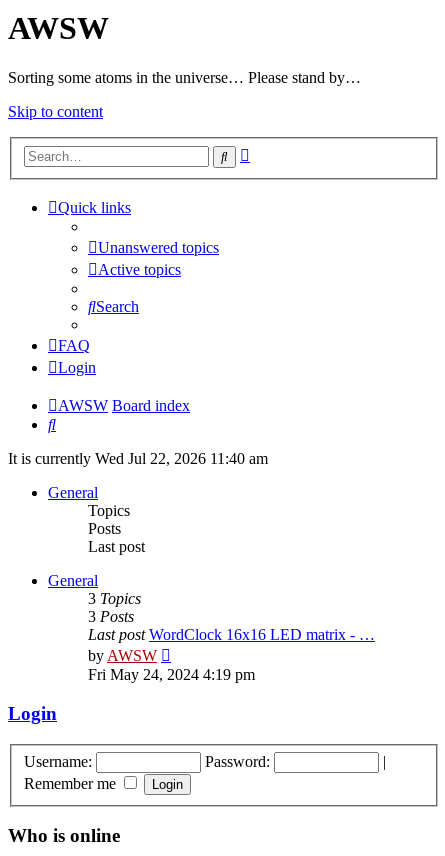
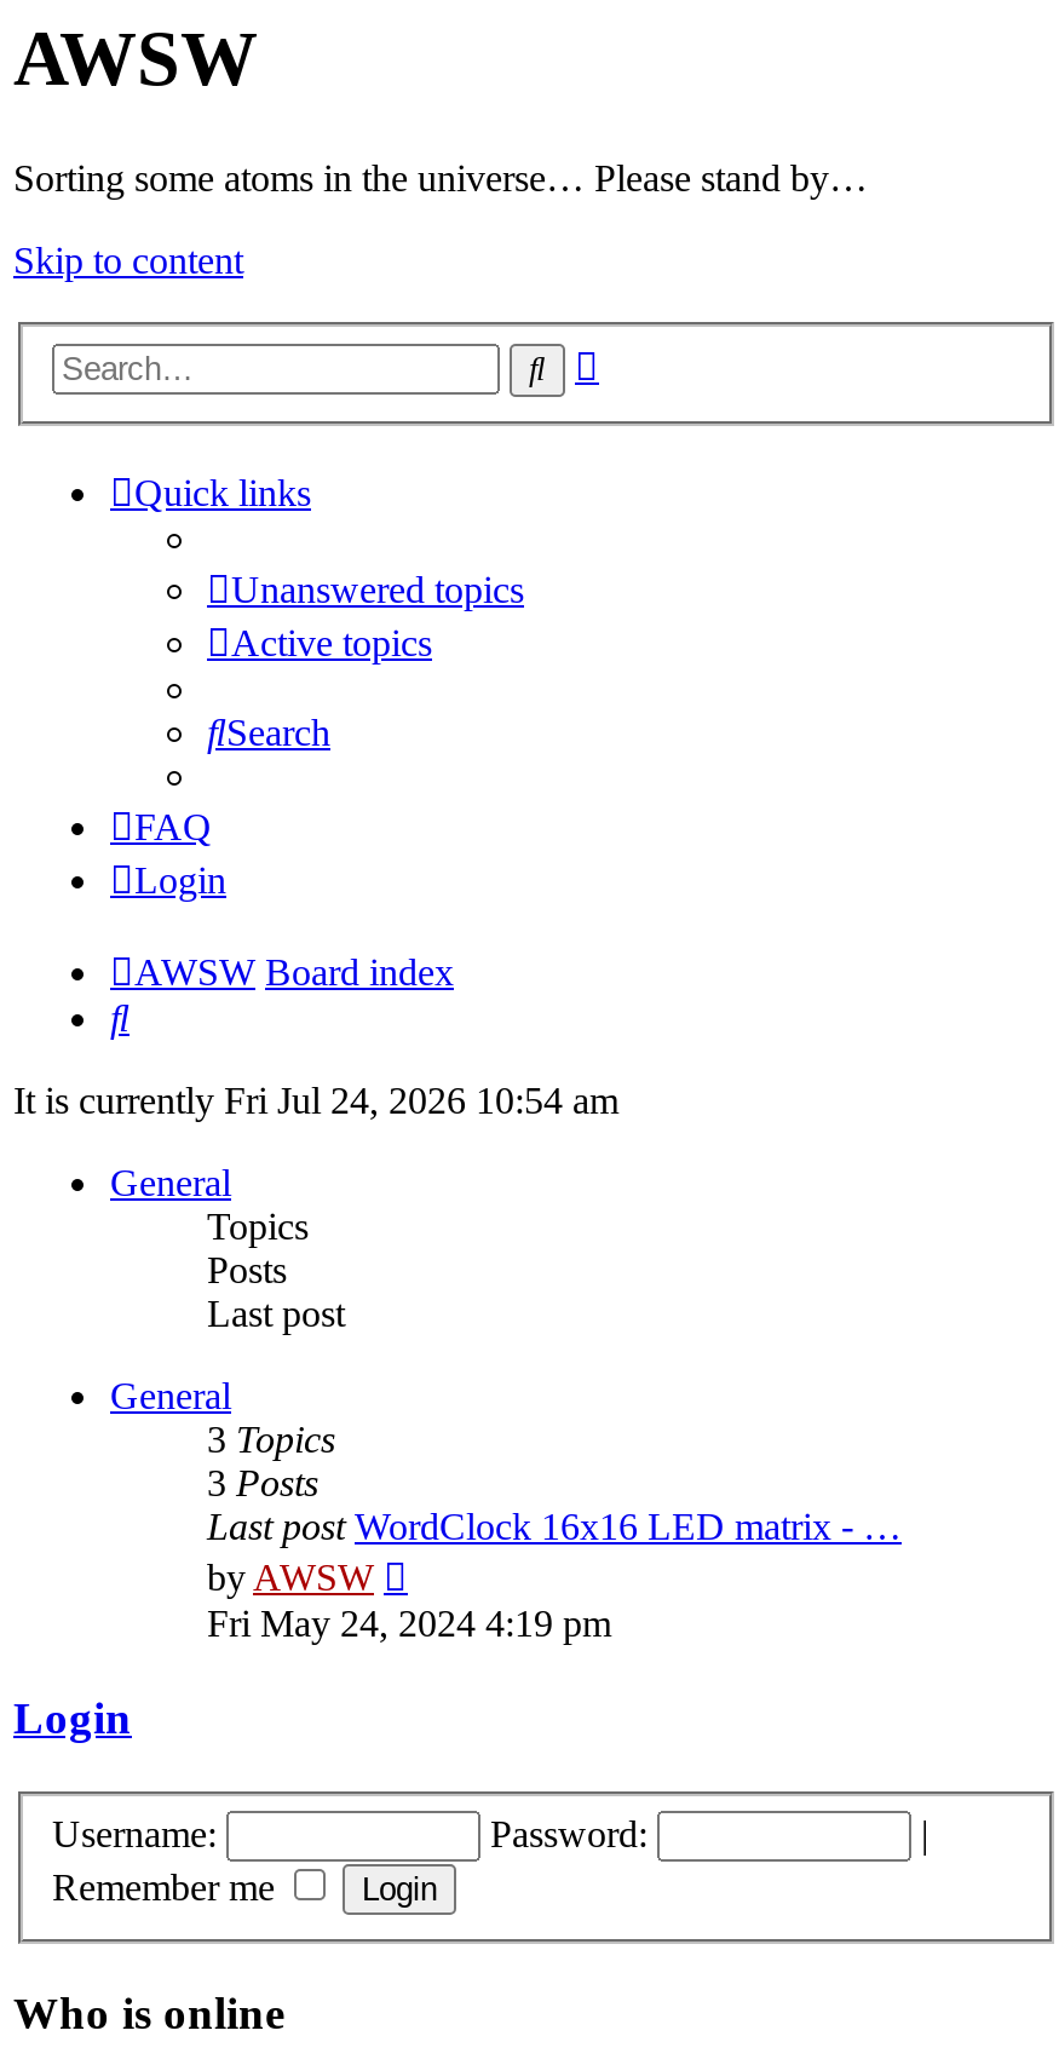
- It is currently Wed Jul 22, 2026 11:40 am
+ It is currently Fri Jul 24, 2026 10:54 am
